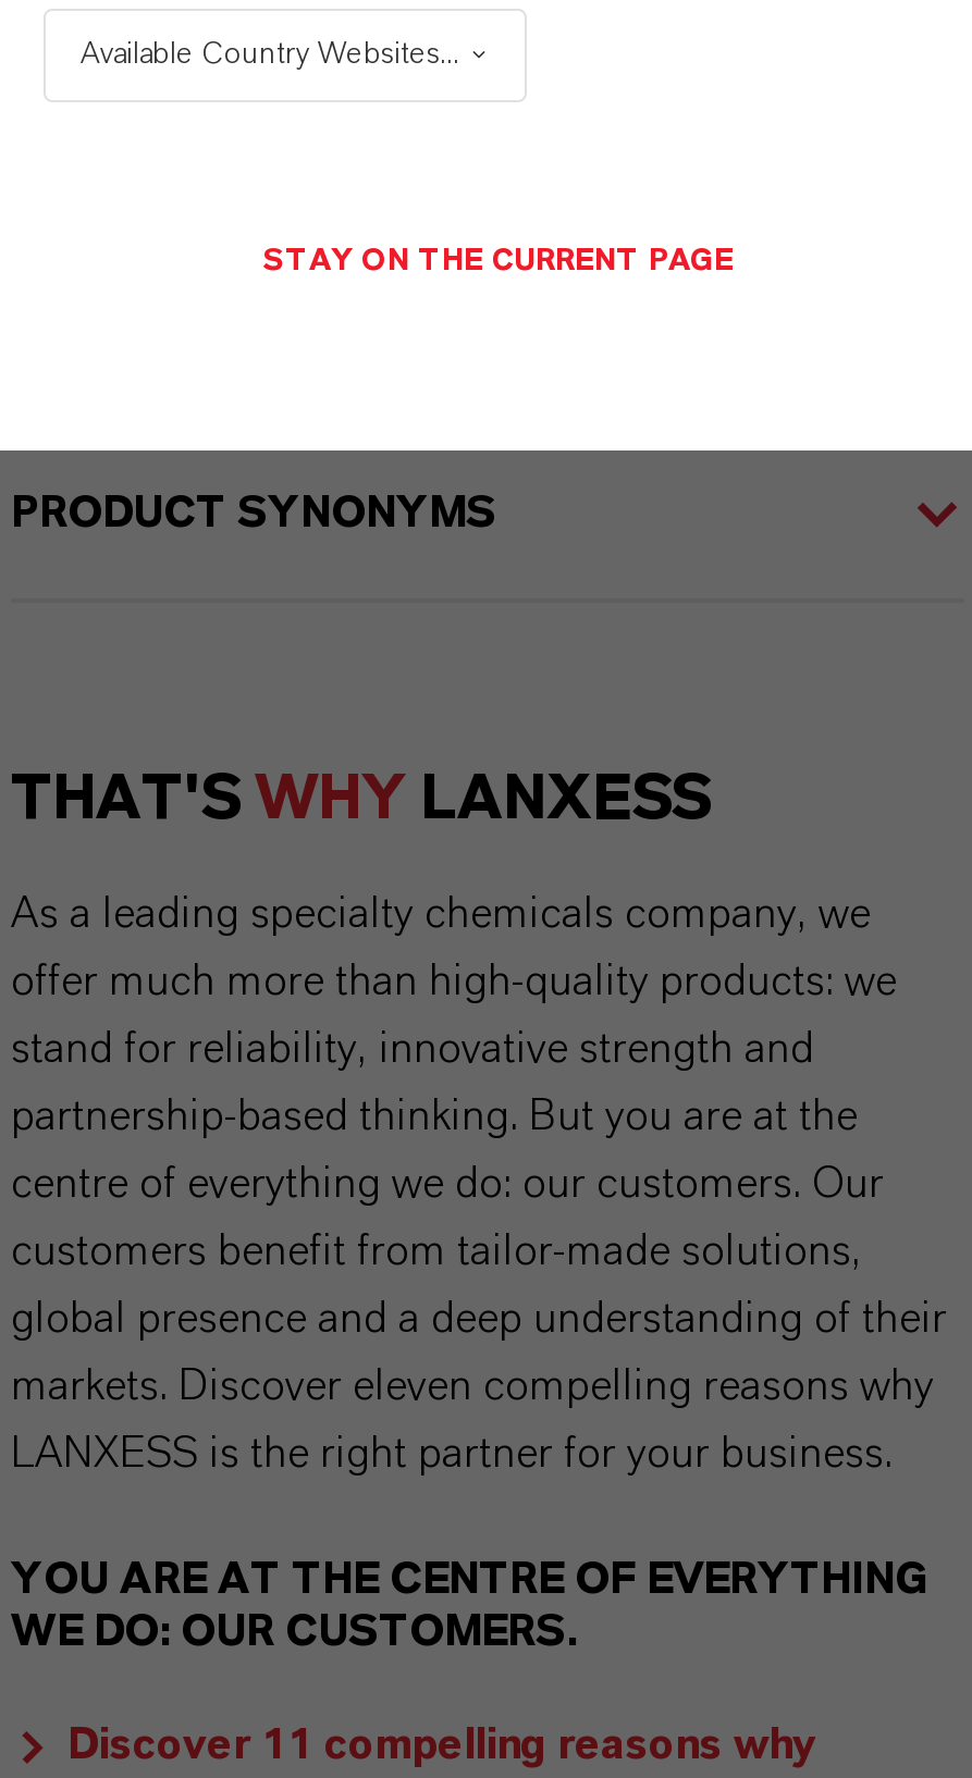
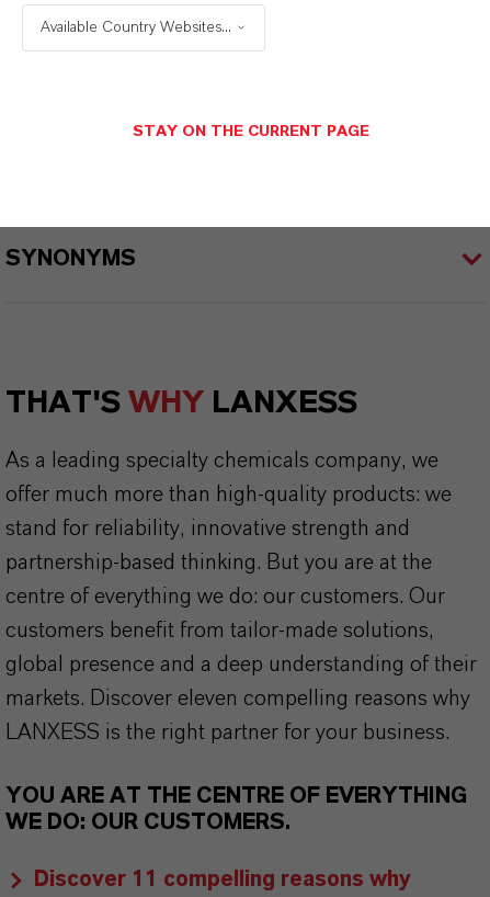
- PRODUCT SYNONYMS
+ SYNONYMS
